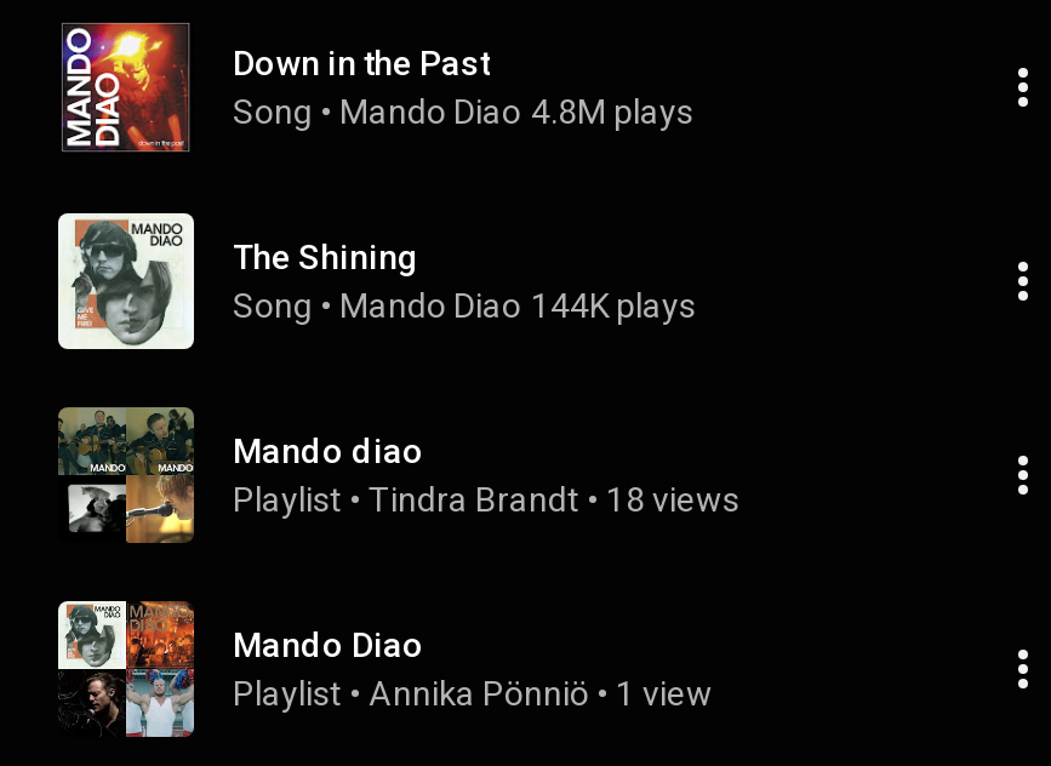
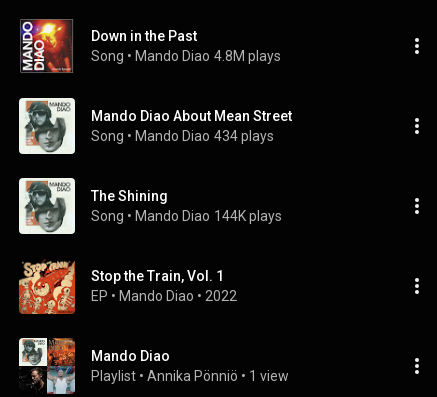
+ Mando Diao About Mean Street
+ Song • Mando Diao 434 plays

- [image]
- Mando diao
- Playlist • Tindra Brandt • 18 views
+ [image]
+ Stop the Train, Vol. 1
+ EP • Mando Diao • 2022
